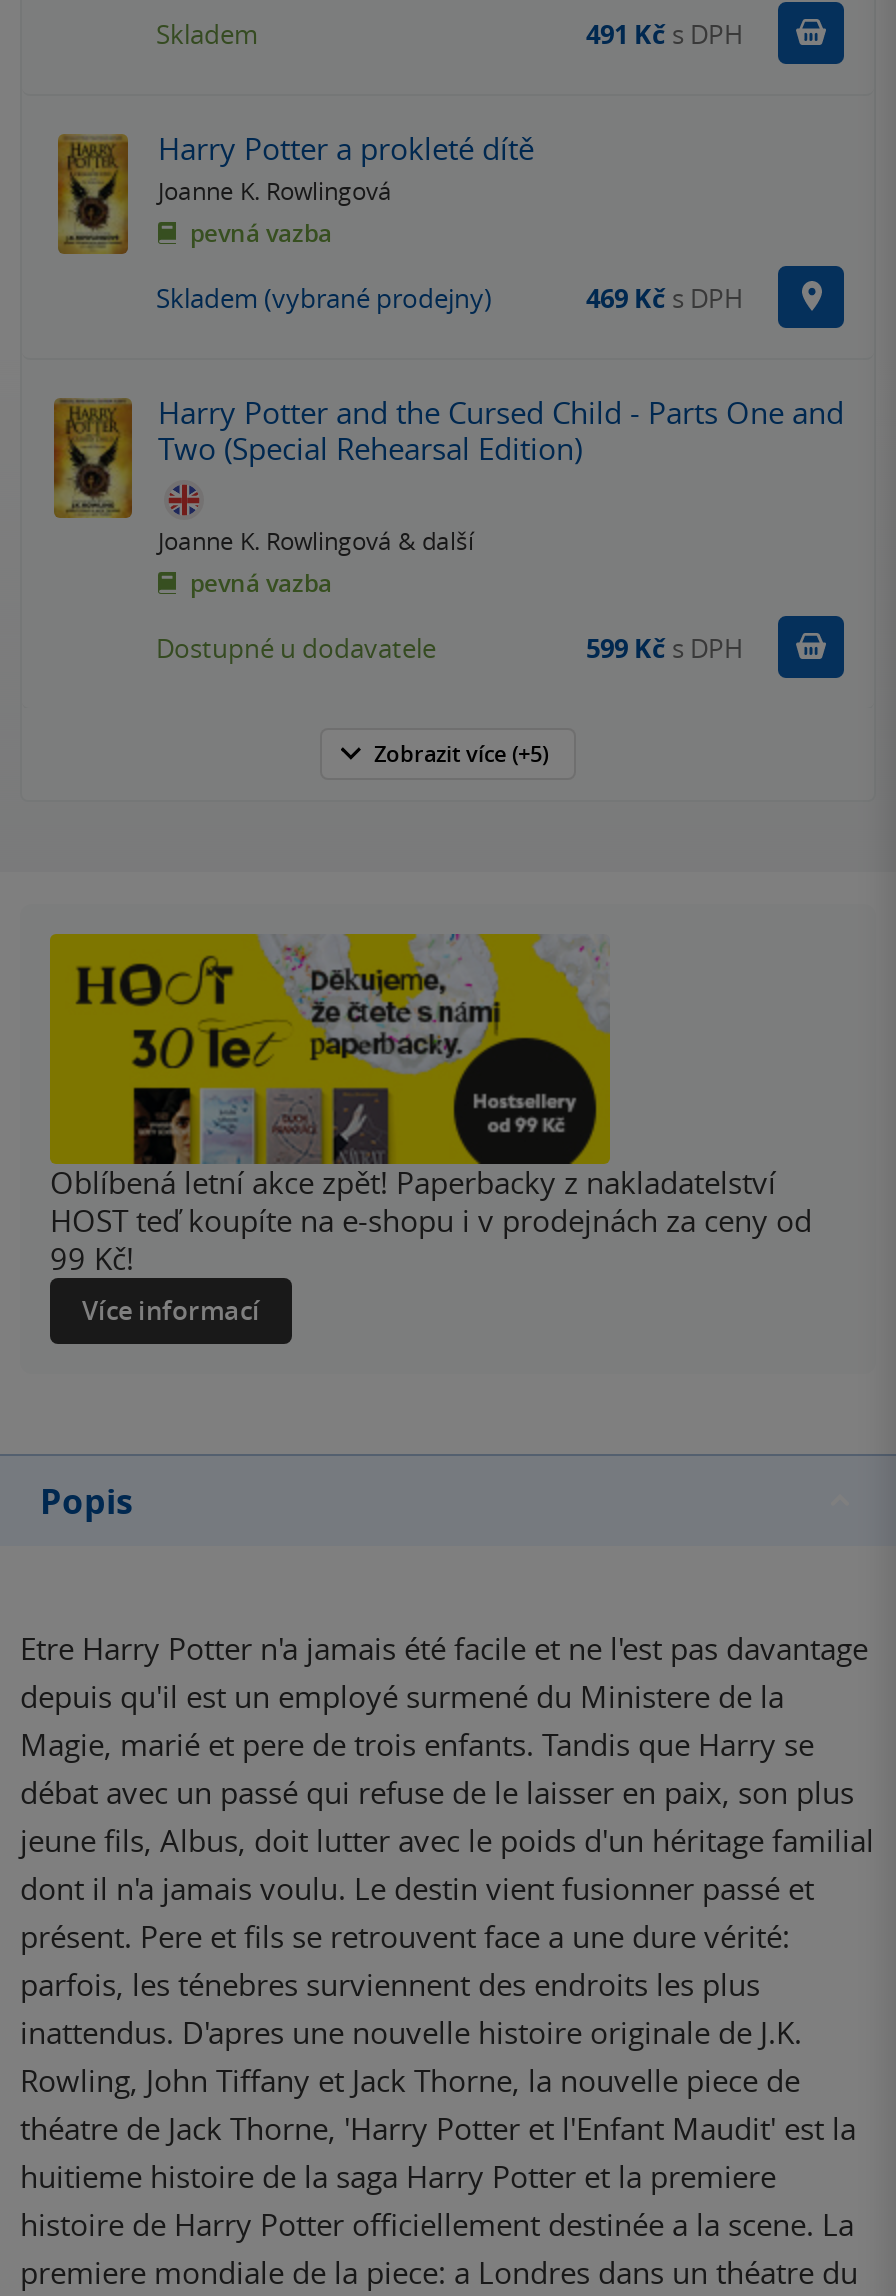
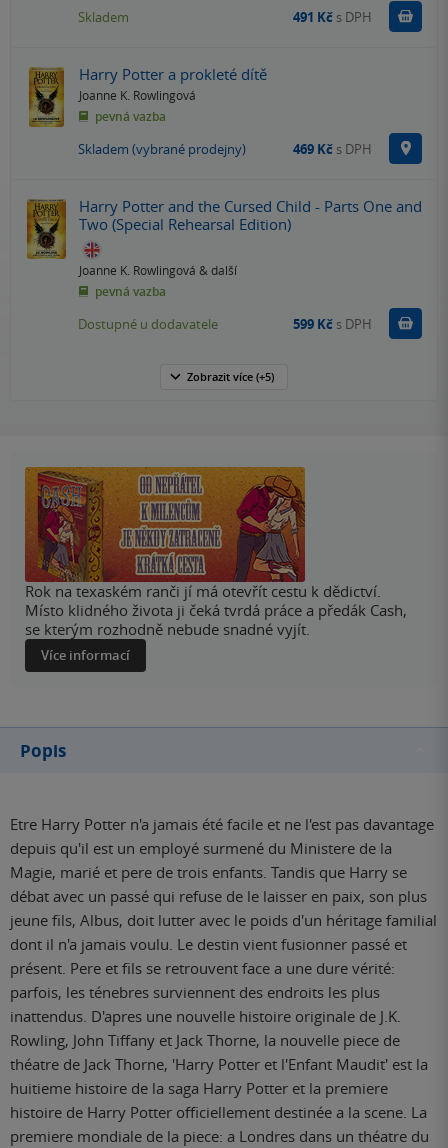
- [image]
- Oblíbená letní akce zpět! Paperbacky z nakladatelství
- HOST teď koupíte na e-shopu i v prodejnách za ceny od
- 99 Kč!
+ [image]
+ Rok na texaském ranči jí má otevřít cestu k dědictví.
+ Místo klidného života ji čeká tvrdá práce a předák Cash,
+ se kterým rozhodně nebude snadné vyjít.
